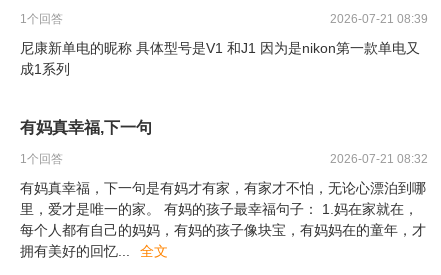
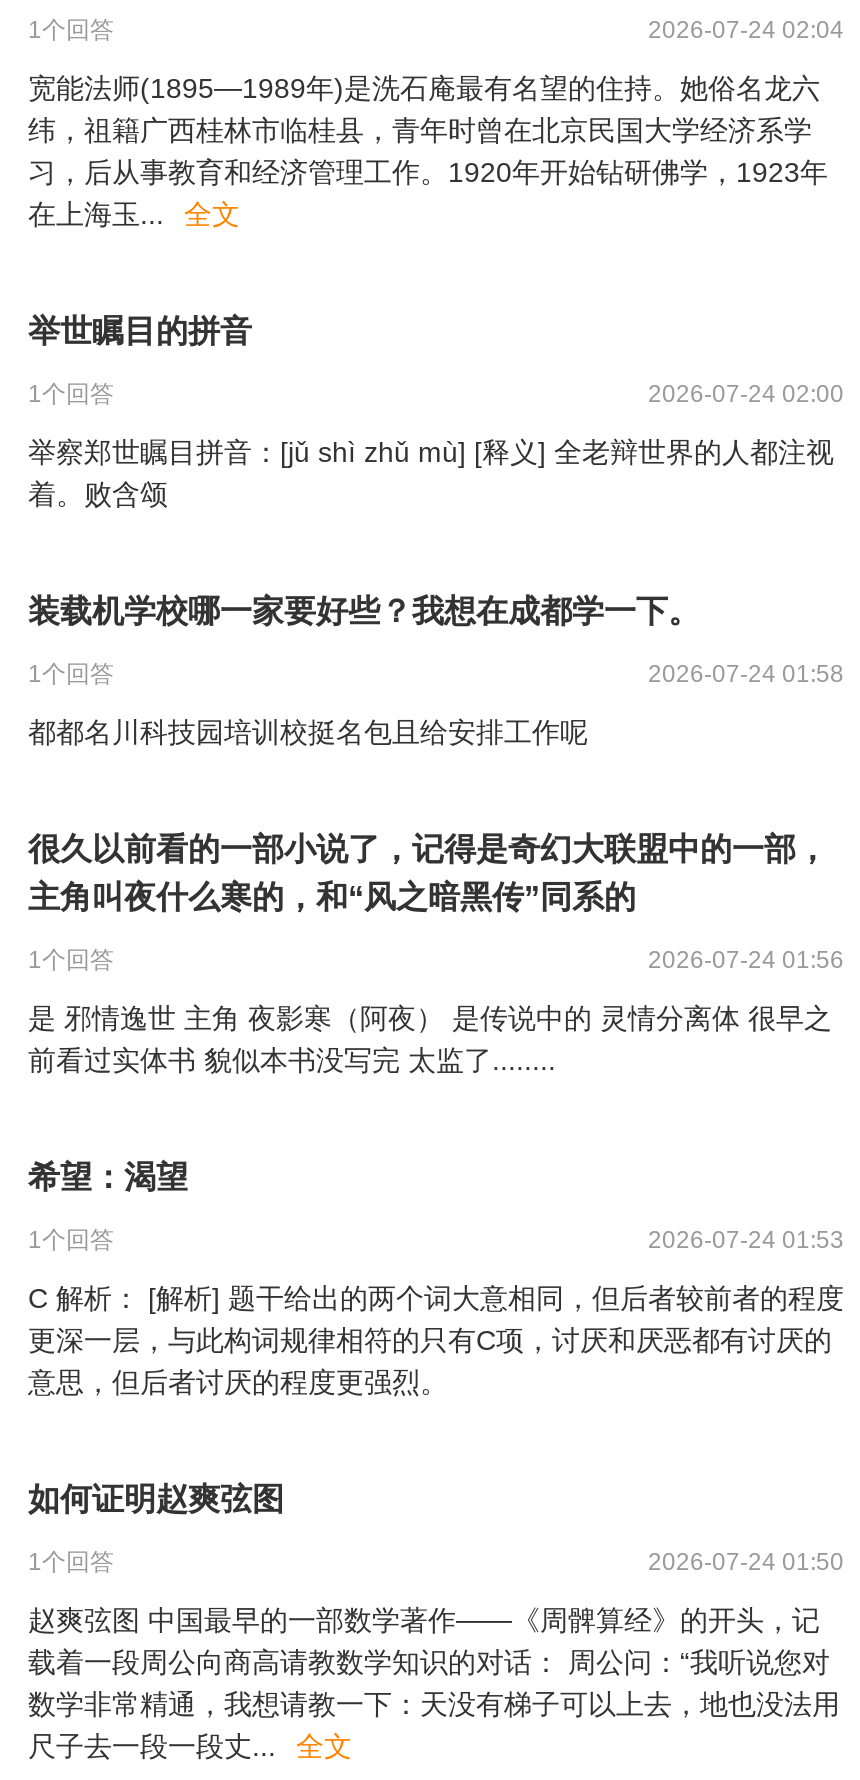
- 2026-07-21 08:39
+ 2026-07-24 02:04

- 尼康新单电的昵称 具体型号是V1 和J1 因为是nikon第一款单电又
- 成1系列
+ 宽能法师(1895—1989年)是洗石庵最有名望的住持。她俗名龙六
+ 纬，祖籍广西桂林市临桂县，青年时曾在北京民国大学经济系学
+ 习，后从事教育和经济管理工作。1920年开始钻研佛学，1923年
+ 在上海玉...
+ 全文

- 有妈真幸福,下一句
+ 举世瞩目的拼音

- 2026-07-21 08:32
- 有妈真幸福，下一句是有妈才有家，有家才不怕，无论心漂泊到哪
- 里，爱才是唯一的家。 有妈的孩子最幸福句子： 1.妈在家就在，
- 每个人都有自己的妈妈，有妈的孩子像块宝，有妈妈在的童年，才
- 拥有美好的回忆...
+ 2026-07-24 02:00
+ 举察郑世瞩目拼音：[jǔ shì zhǔ mù] [释义] 全老辩世界的人都注视
+ 着。败含颂
+ 装载机学校哪一家要好些？我想在成都学一下。
+ 1个回答
+ 2026-07-24 01:58
+ 都都名川科技园培训校挺名包且给安排工作呢
+ 很久以前看的一部小说了，记得是奇幻大联盟中的一部，
+ 主角叫夜什么寒的，和“风之暗黑传”同系的
+ 1个回答
+ 2026-07-24 01:56
+ 是 邪情逸世 主角 夜影寒（阿夜） 是传说中的 灵情分离体 很早之
+ 前看过实体书 貌似本书没写完 太监了........
+ 希望：渴望
+ 1个回答
+ 2026-07-24 01:53
+ C 解析： [解析] 题干给出的两个词大意相同，但后者较前者的程度
+ 更深一层，与此构词规律相符的只有C项，讨厌和厌恶都有讨厌的
+ 意思，但后者讨厌的程度更强烈。
+ 如何证明赵爽弦图
+ 1个回答
+ 2026-07-24 01:50
+ 赵爽弦图 中国最早的一部数学著作——《周髀算经》的开头，记
+ 载着一段周公向商高请教数学知识的对话： 周公问：“我听说您对
+ 数学非常精通，我想请教一下：天没有梯子可以上去，地也没法用
+ 尺子去一段一段丈...
